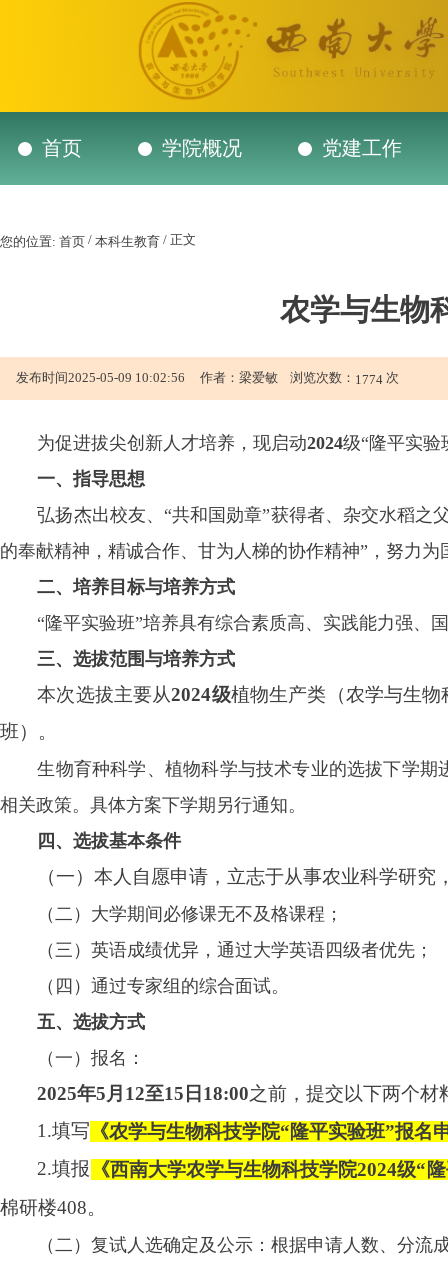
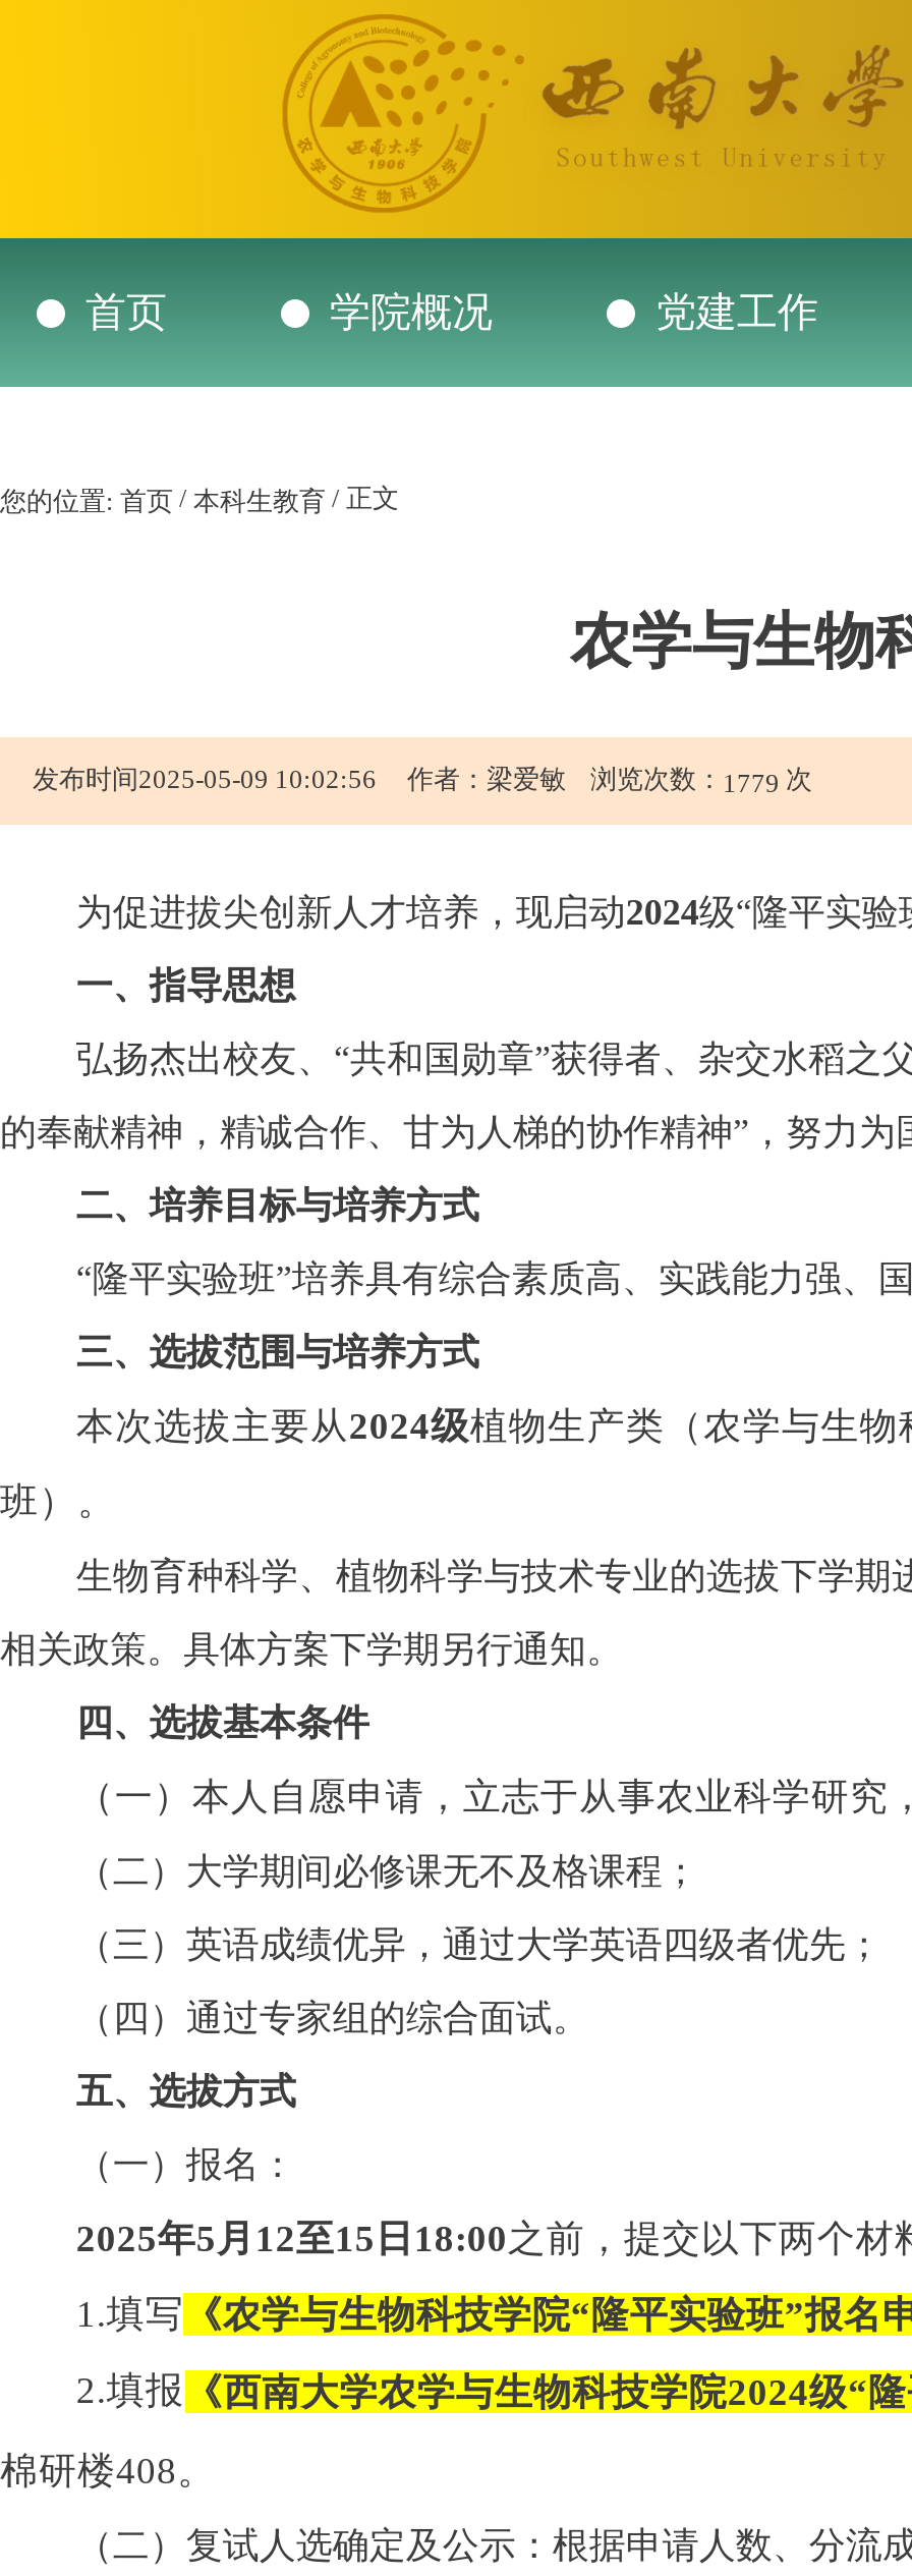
- 发布时间2025-05-09 10:02:56 作者：梁爱敏 浏览次数：1774次
+ 发布时间2025-05-09 10:02:56 作者：梁爱敏 浏览次数：1779次
